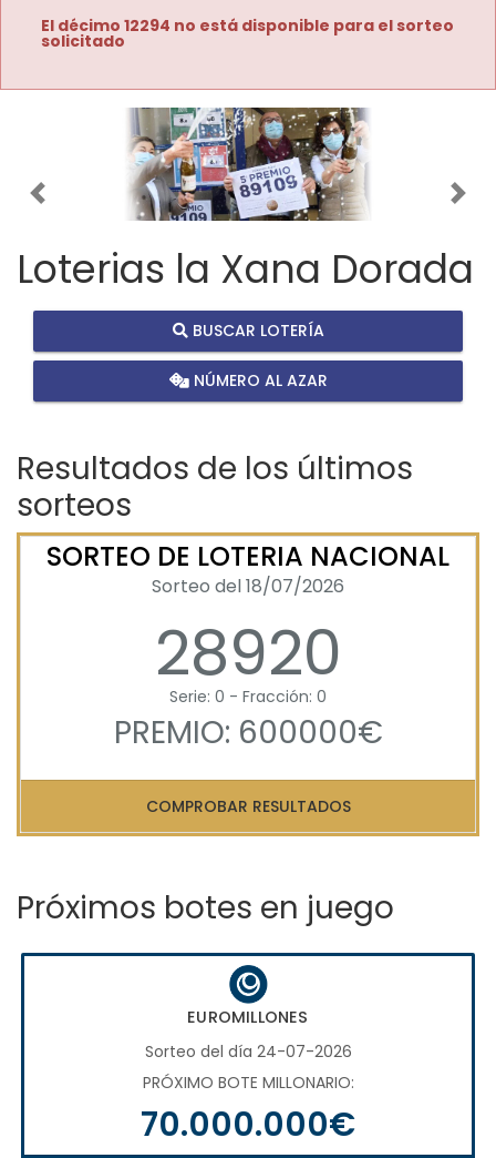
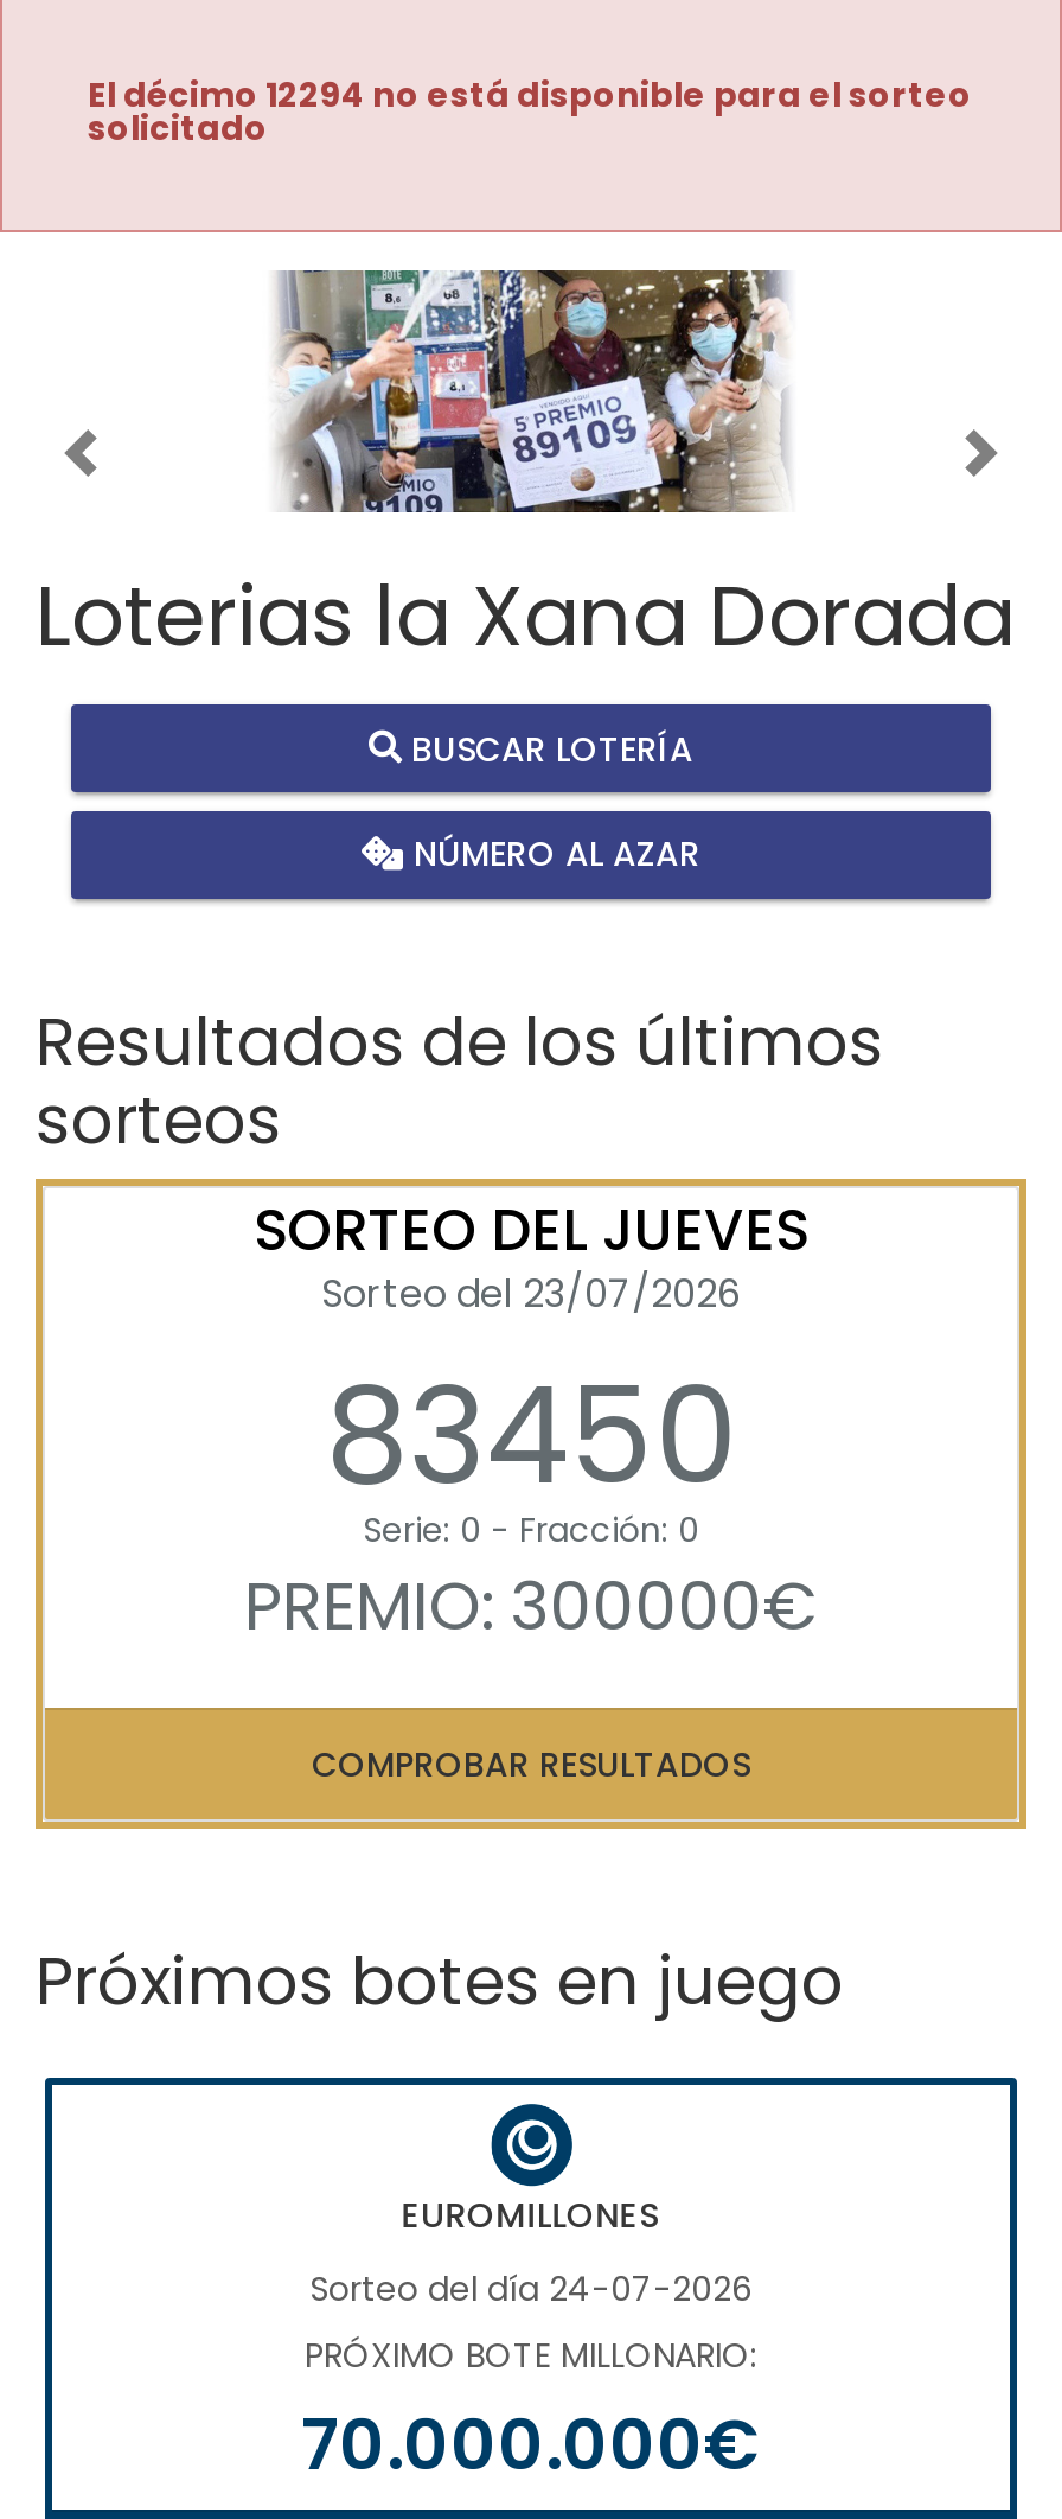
- SORTEO DE LOTERIA NACIONAL
- Sorteo del 18/07/2026
- 28920
+ SORTEO DEL JUEVES
+ Sorteo del 23/07/2026
+ 83450

- PREMIO: 600000€
+ PREMIO: 300000€
